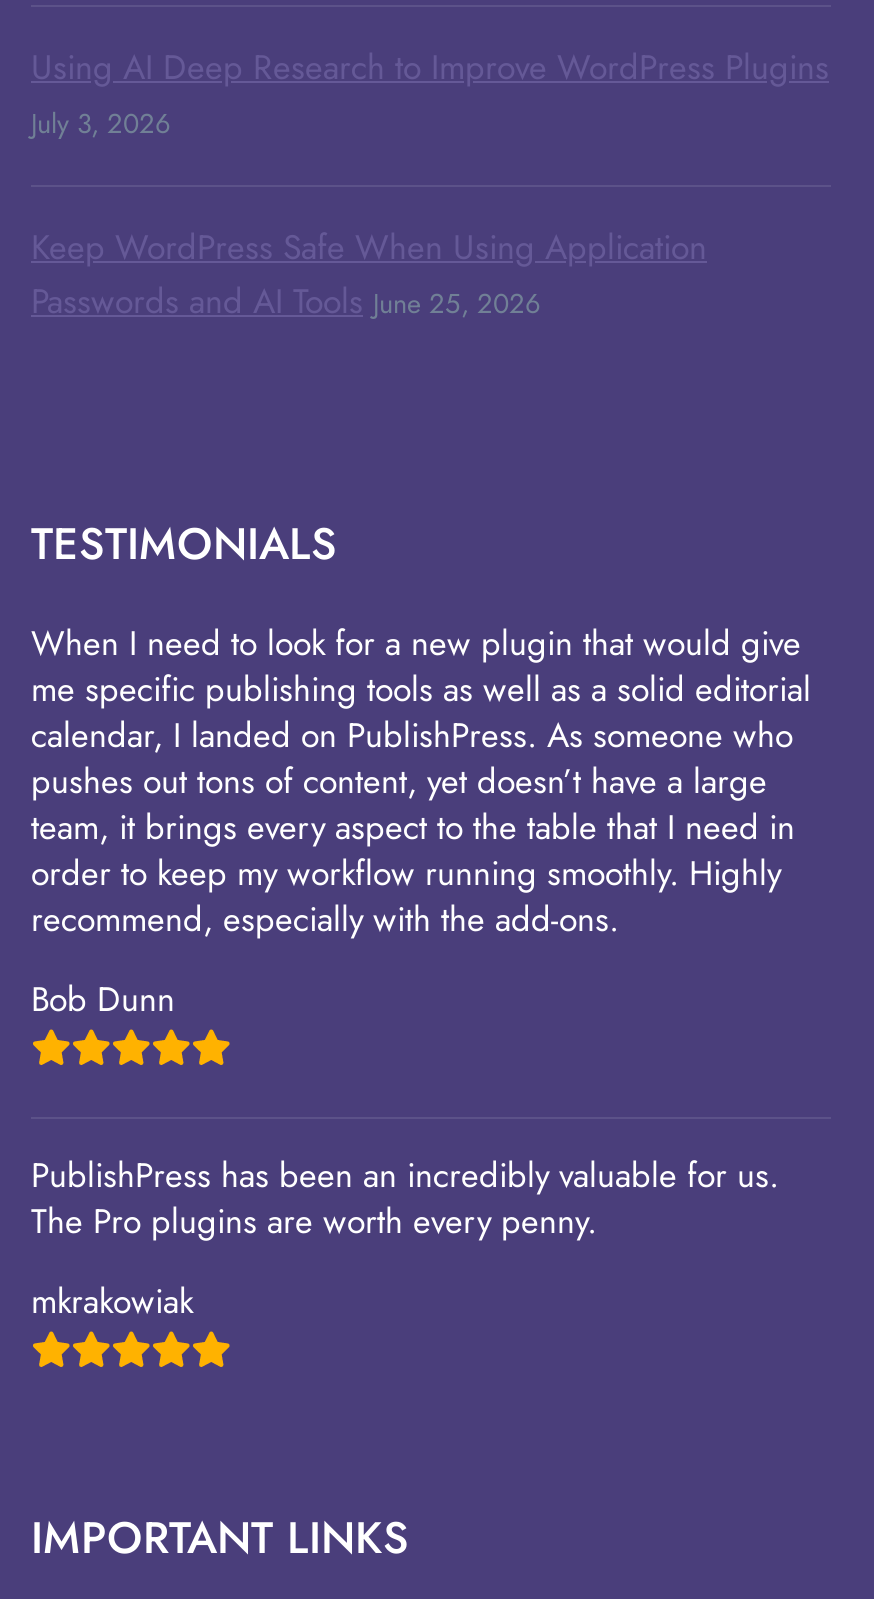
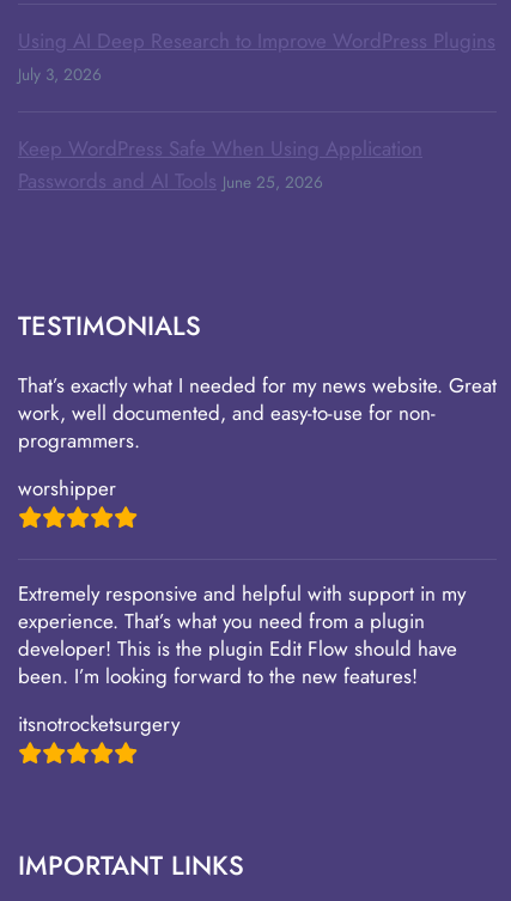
- When I need to look for a new plugin that would give
- me specific publishing tools as well as a solid editorial
- calendar, I landed on PublishPress. As someone who
- pushes out tons of content, yet doesn’t have a large
- team, it brings every aspect to the table that I need in
- order to keep my workflow running smoothly. Highly
- recommend, especially with the add-ons.
+ That’s exactly what I needed for my news website. Great
+ work, well documented, and easy-to-use for non-
+ programmers.

- Bob Dunn
+ worshipper

- PublishPress has been an incredibly valuable for us.
- The Pro plugins are worth every penny.
+ Extremely responsive and helpful with support in my
+ experience. That’s what you need from a plugin
+ developer! This is the plugin Edit Flow should have
+ been. I’m looking forward to the new features!

- mkrakowiak
+ itsnotrocketsurgery
